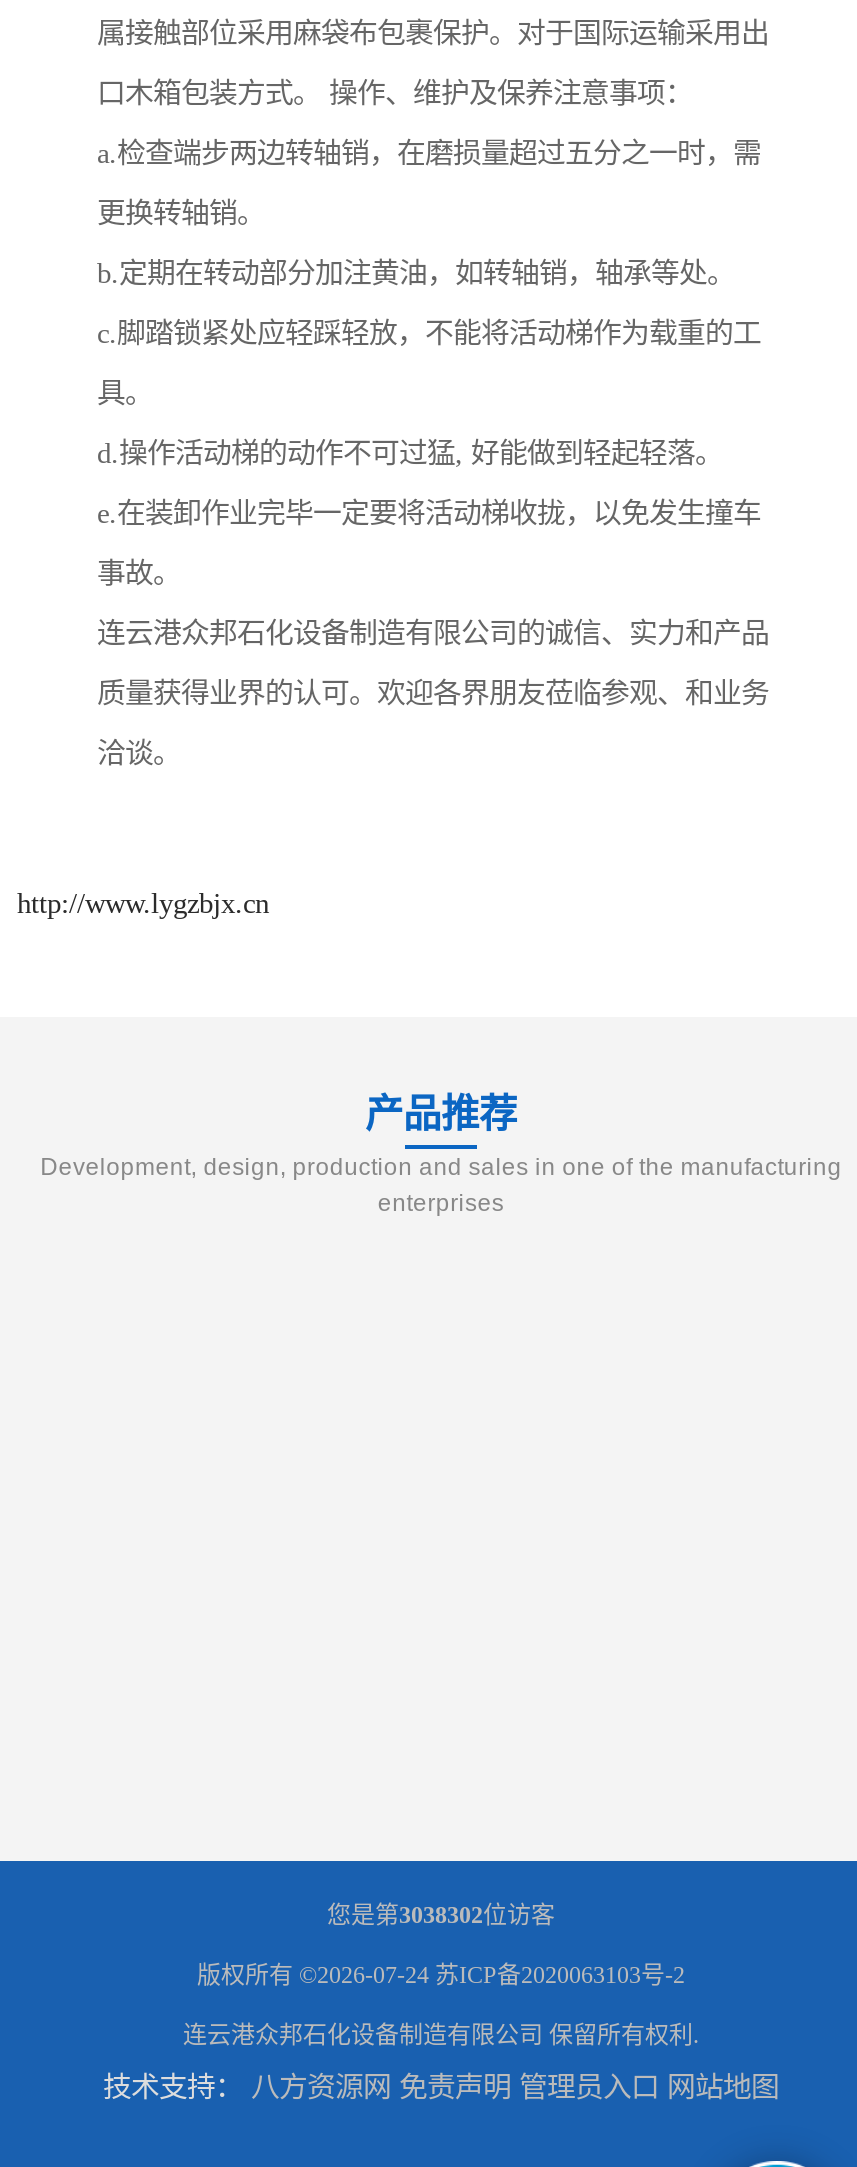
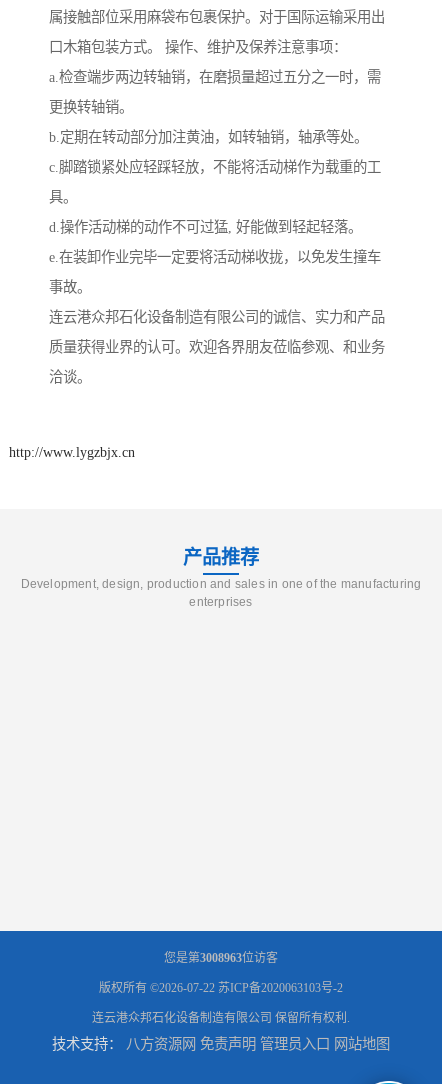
- 您是第3038302位访客
+ 您是第3008963位访客

- 版权所有 ©2026-07-24苏ICP备2020063103号-2
+ 版权所有 ©2026-07-22苏ICP备2020063103号-2
